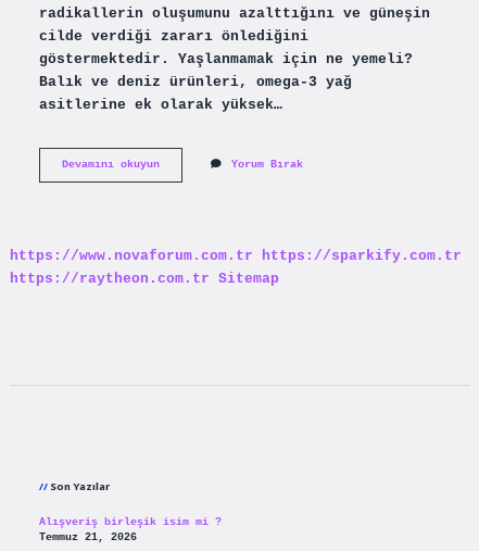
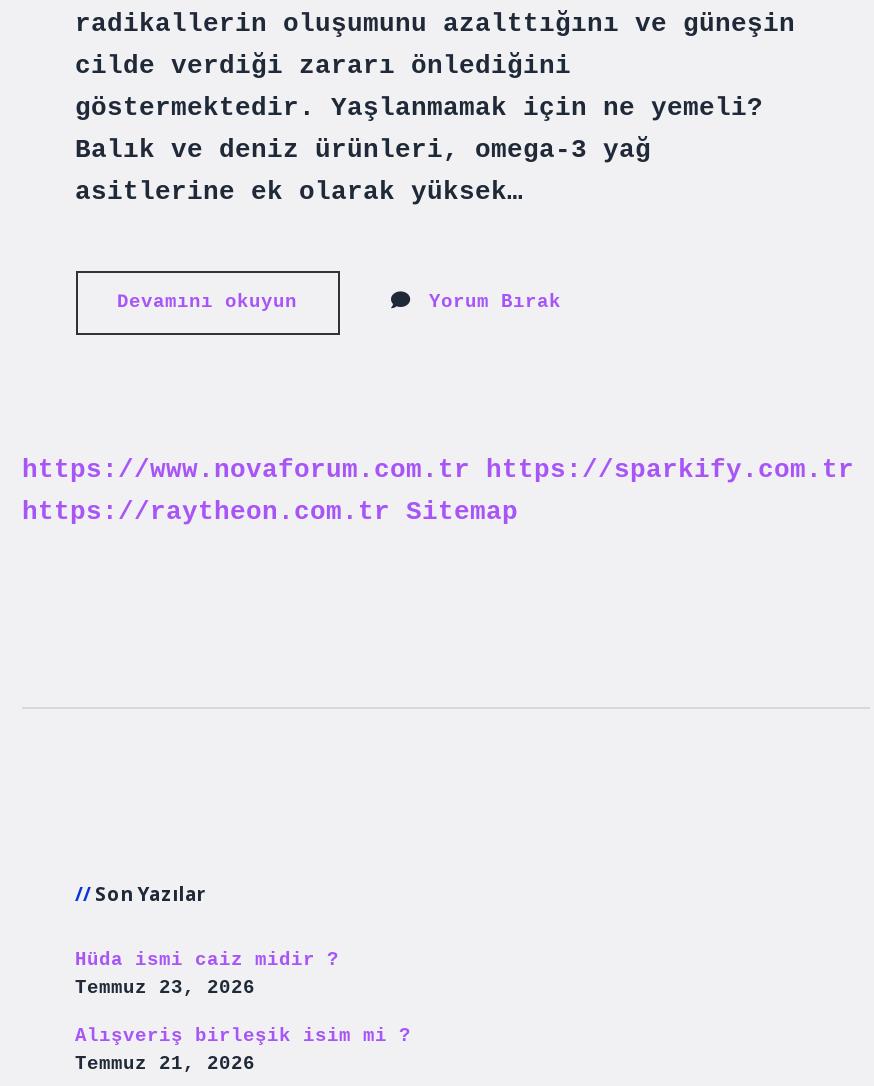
+ Hüda ismi caiz midir ?
+ Temmuz 23, 2026
